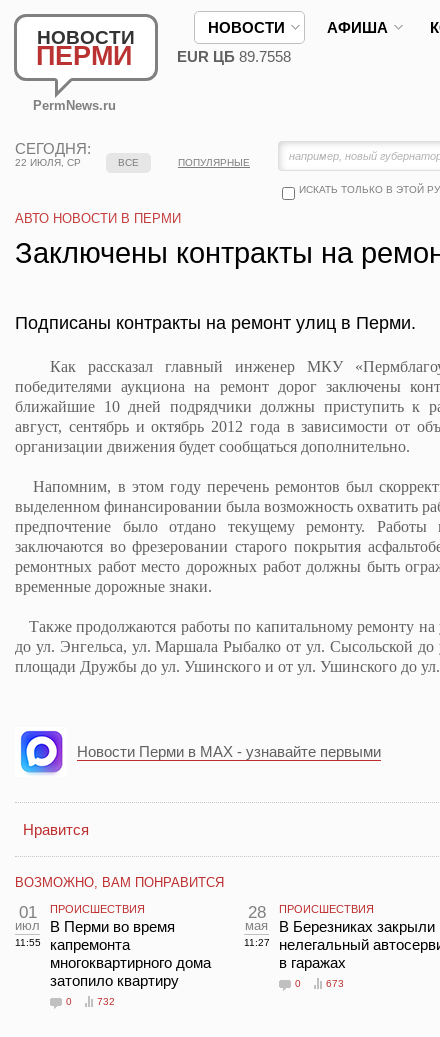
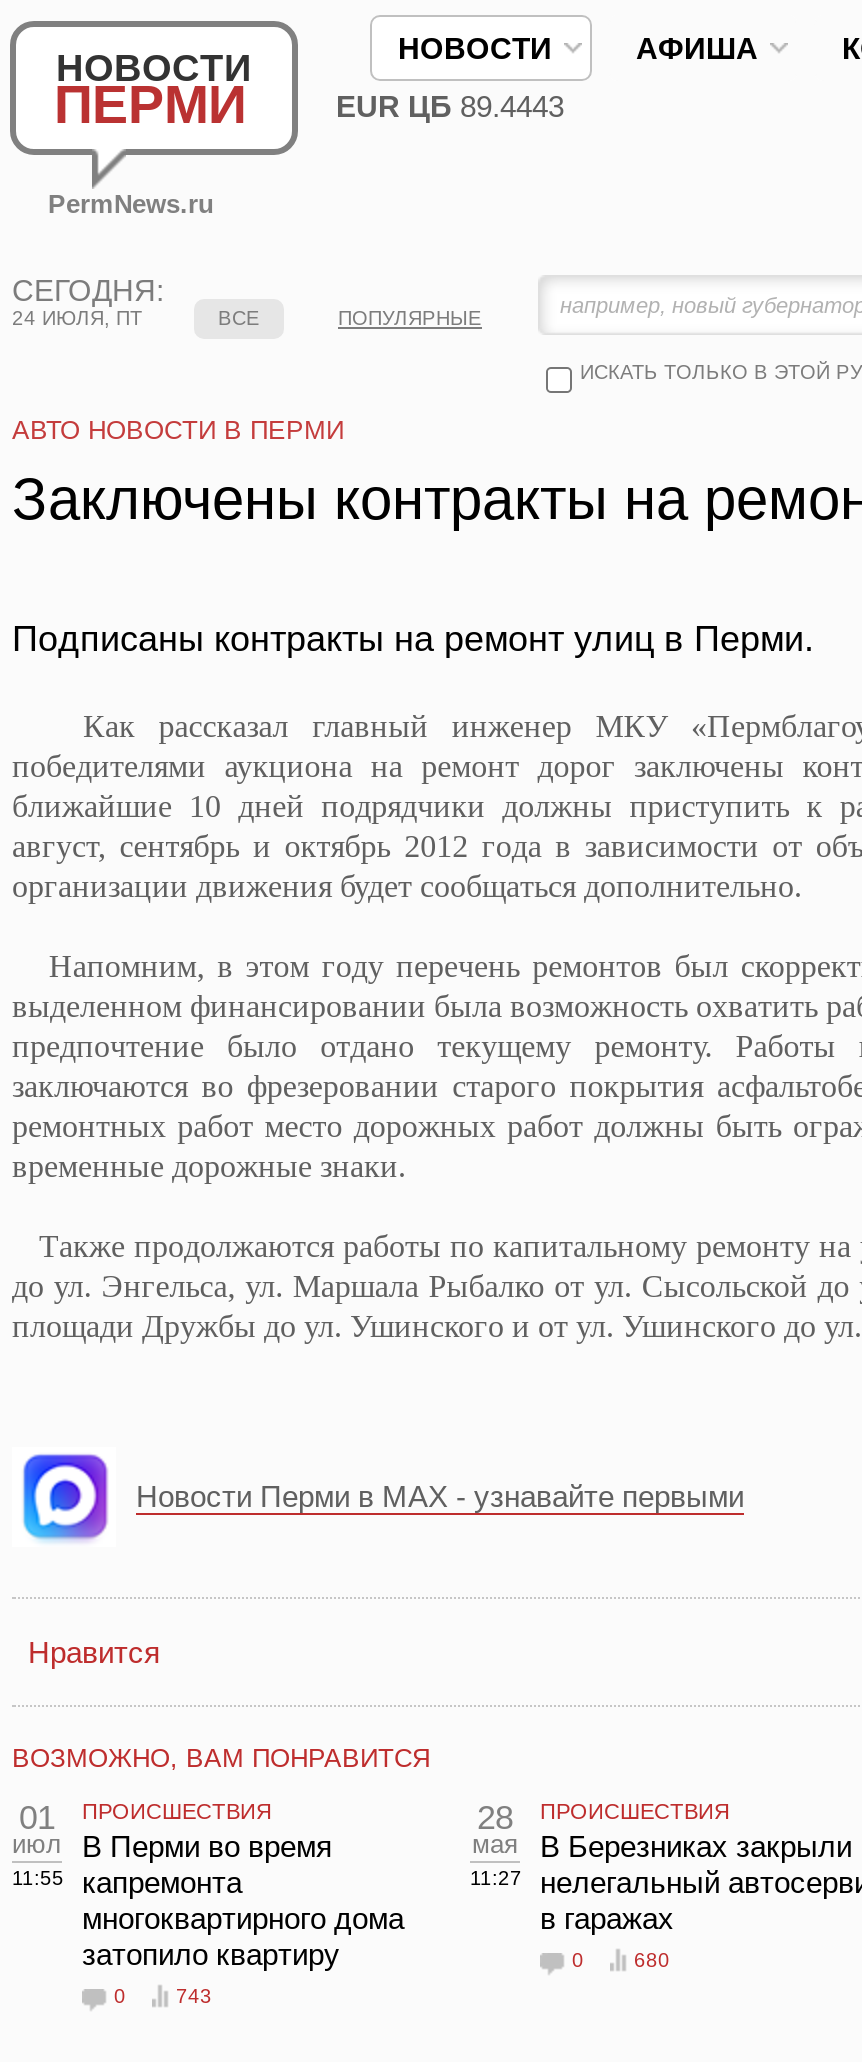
- EUR ЦБ 89.7558
+ EUR ЦБ 89.4443

- 22 ИЮЛЯ, СР
+ 24 ИЮЛЯ, ПТ

- 673
+ 680

- 732
+ 743
